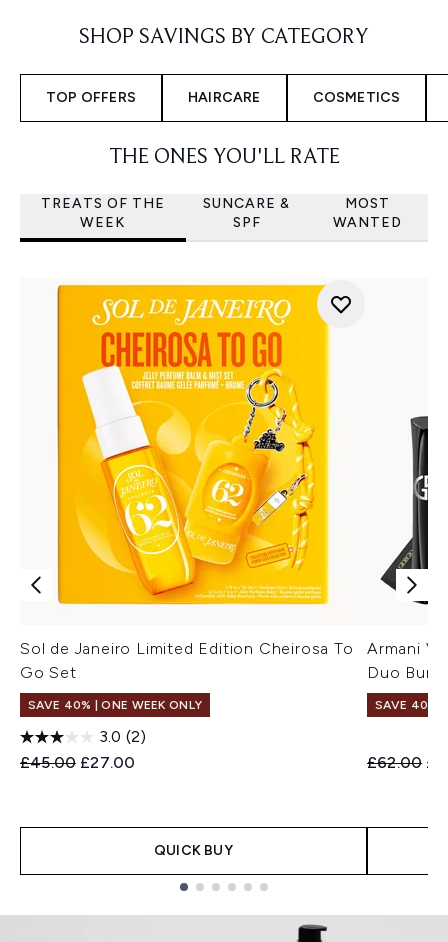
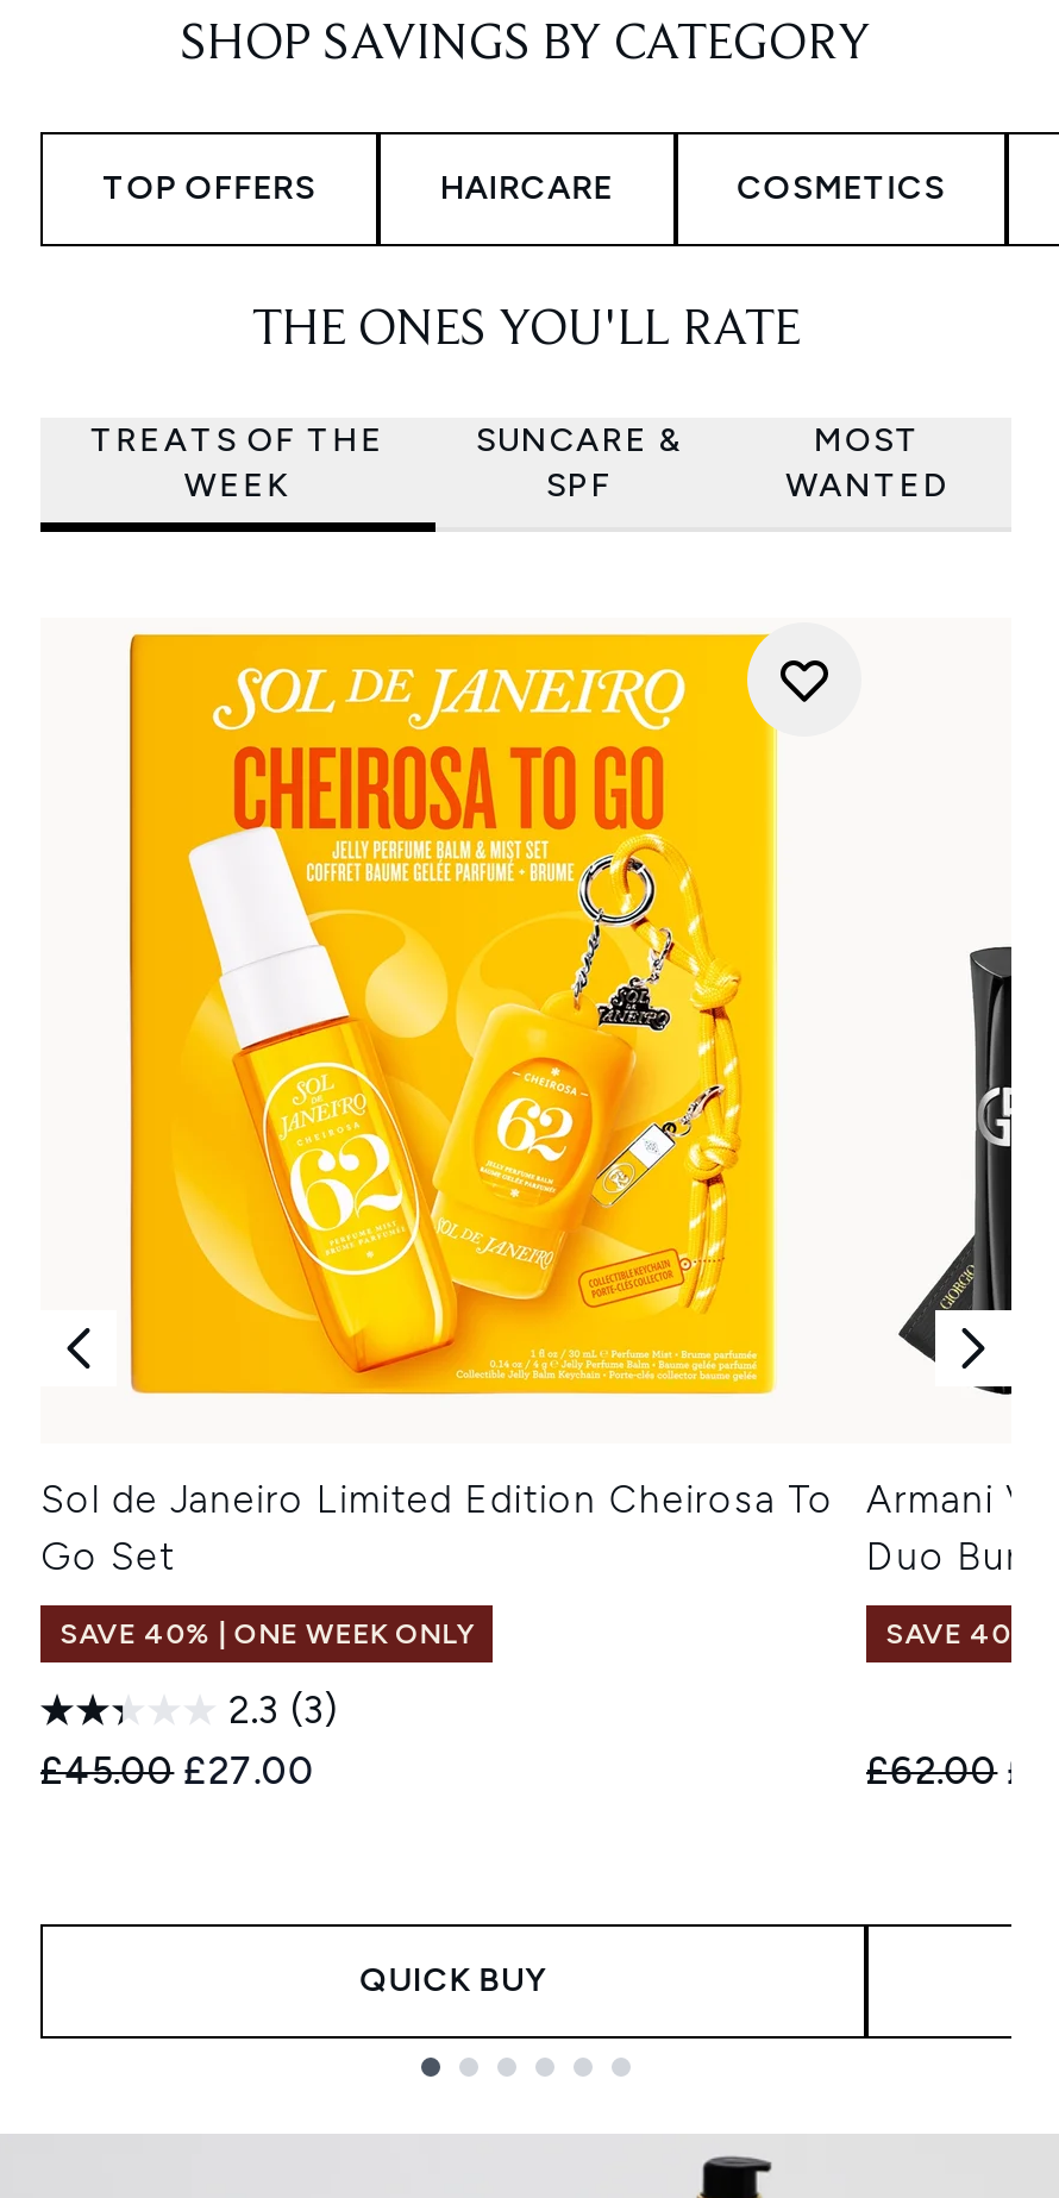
- 3.0 (2)
+ 2.3 (3)
